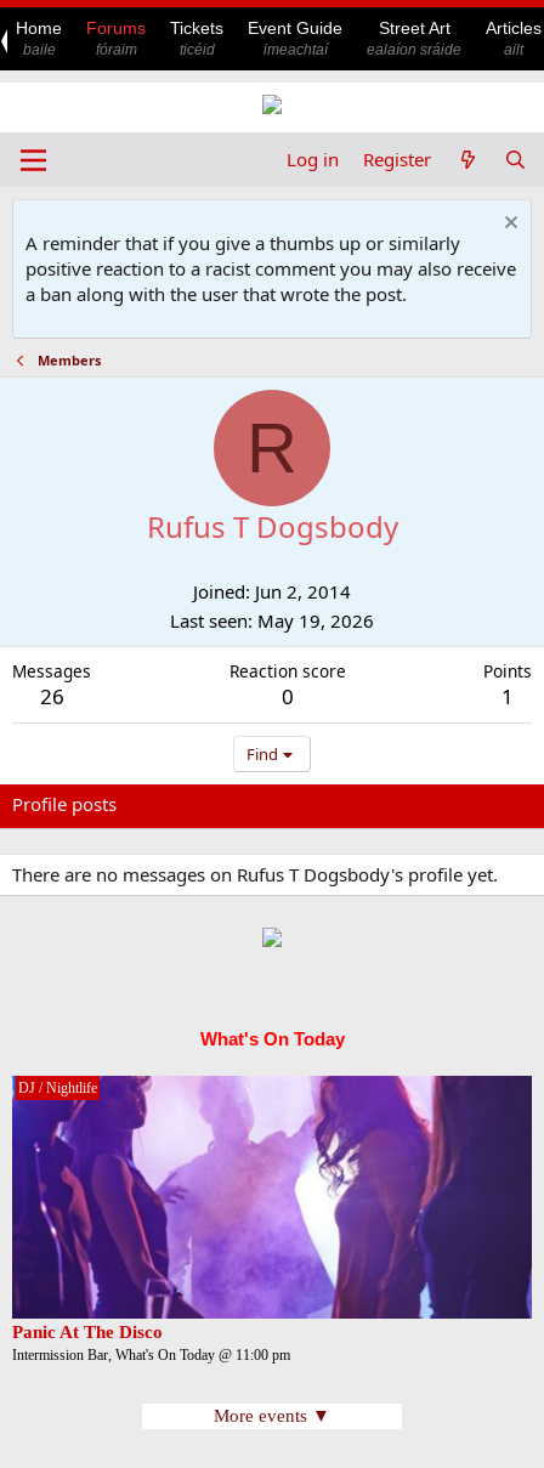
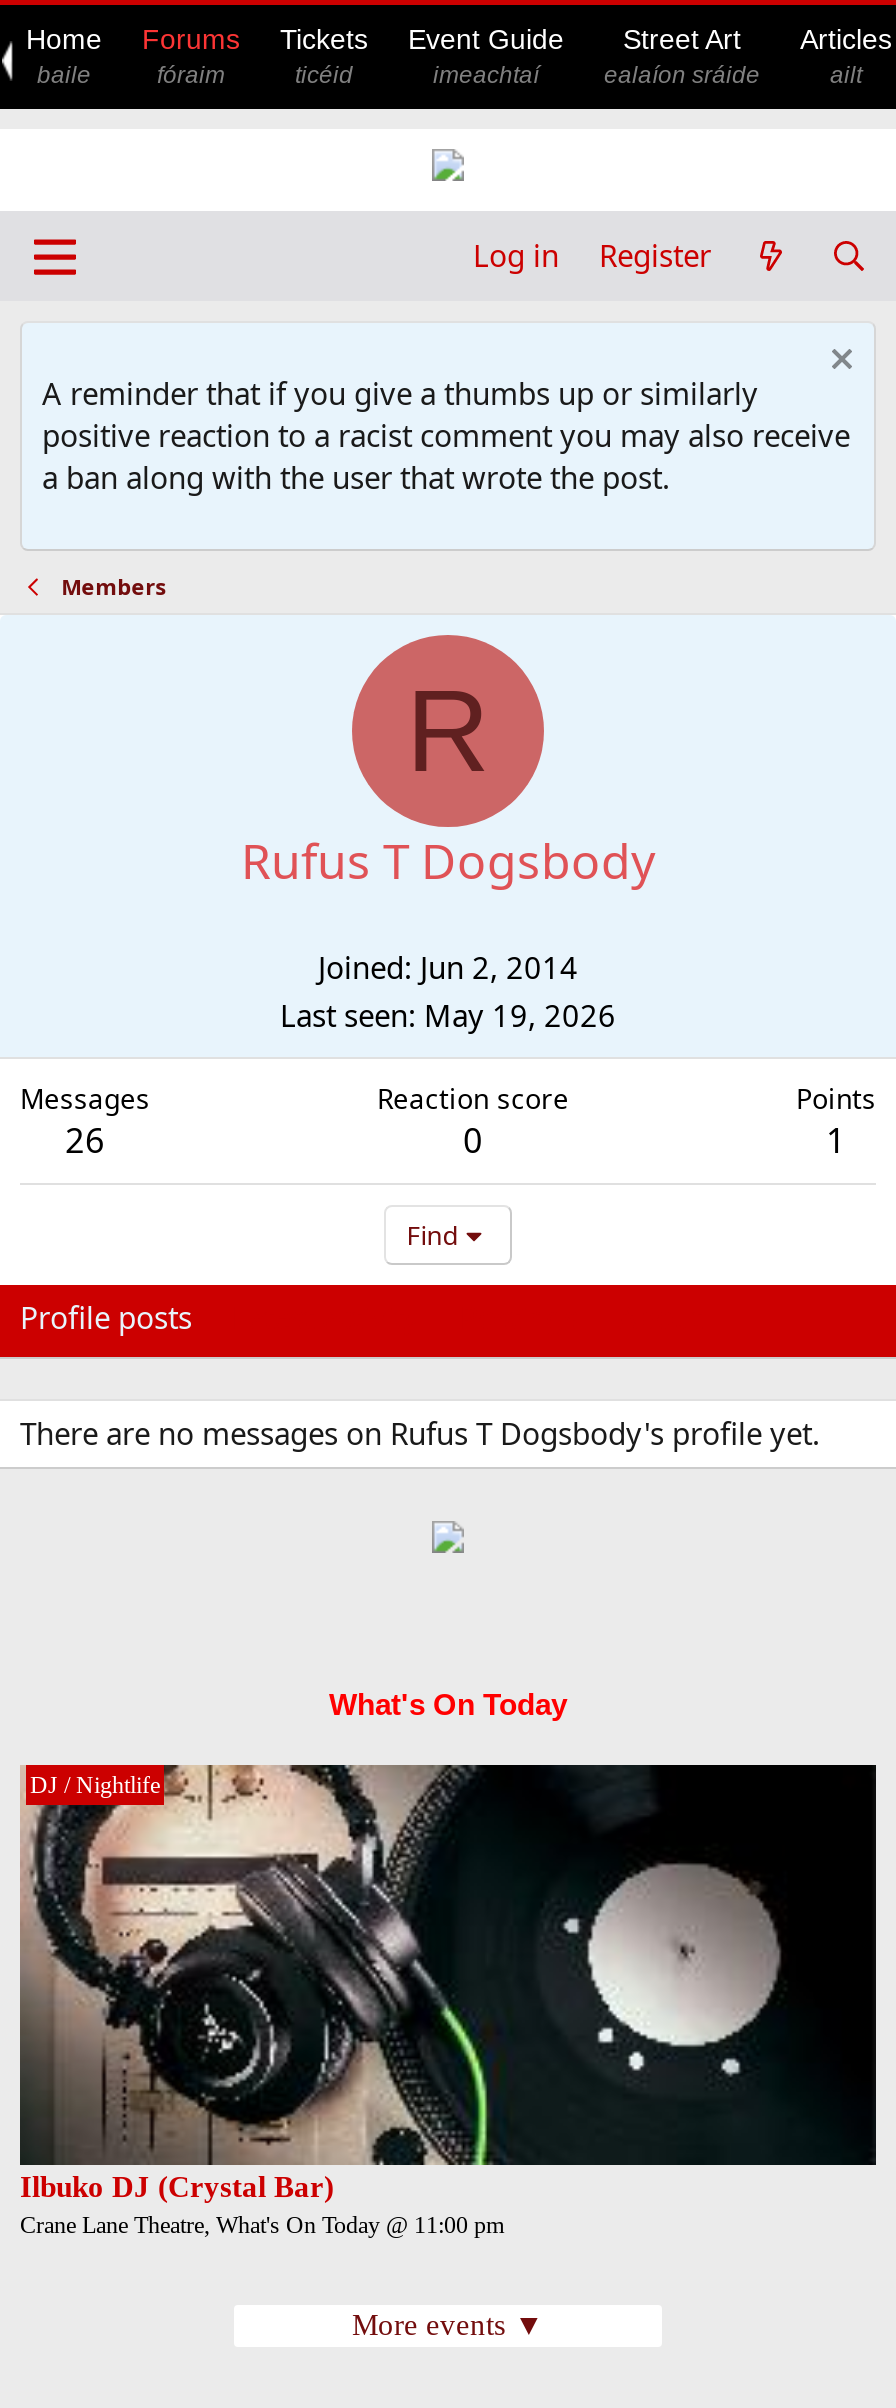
- [image]
- Panic At The Disco
- Intermission Bar, What's On Today @ 11:00 pm
+ [image]
+ Ilbuko DJ (Crystal Bar)
+ Crane Lane Theatre, What's On Today @ 11:00 pm
